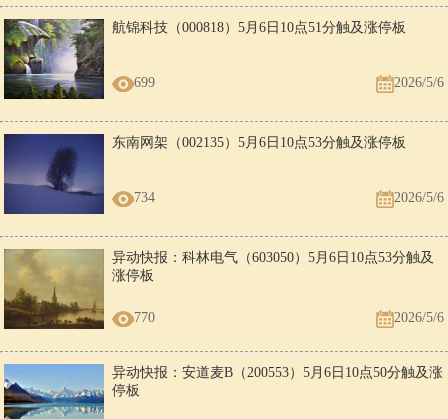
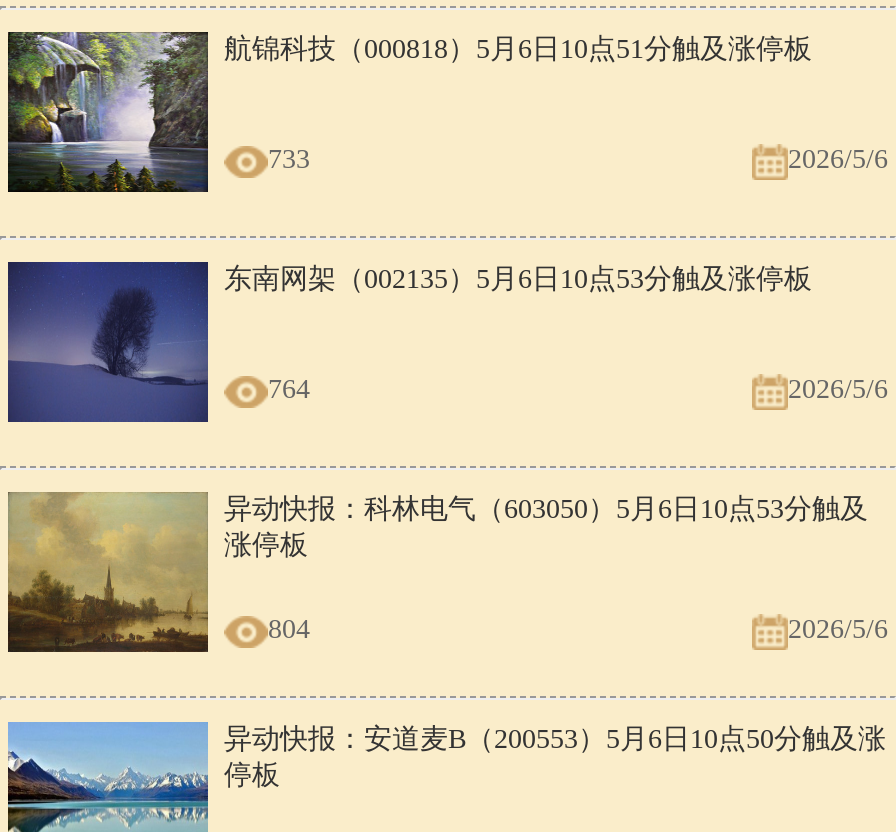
- 699
+ 733

- 734
+ 764

- 770
+ 804
